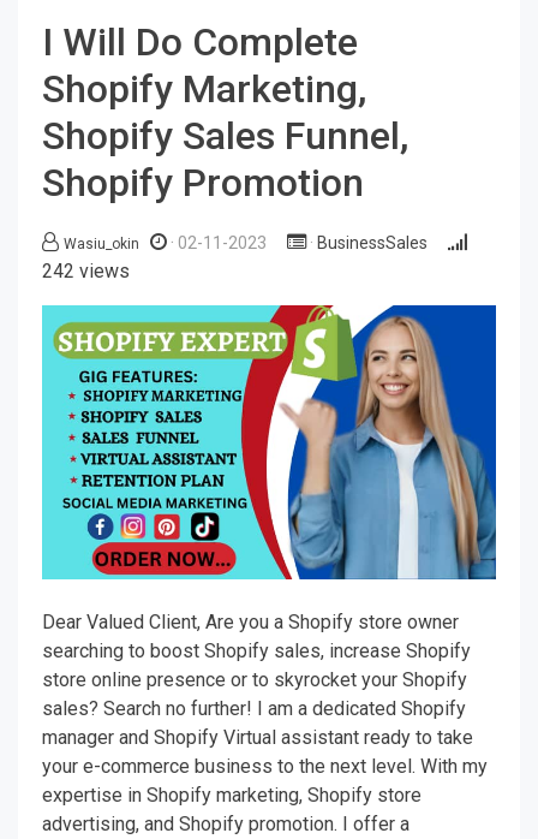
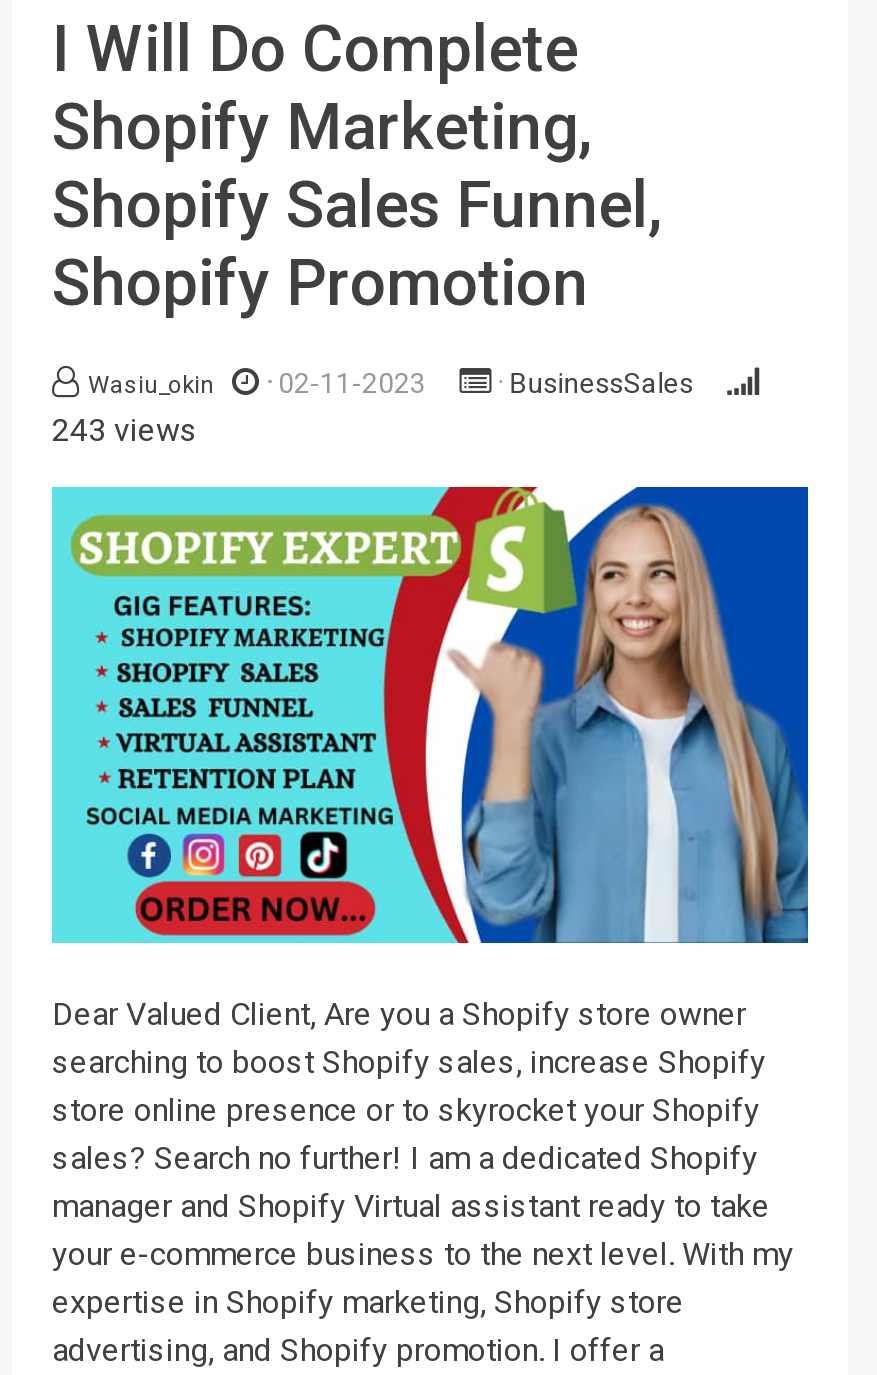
- 242 views
+ 243 views
